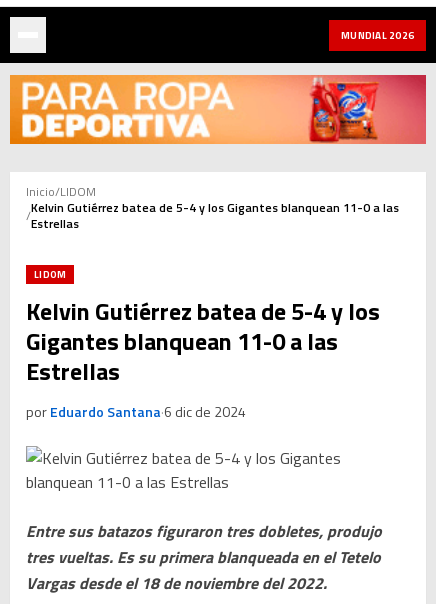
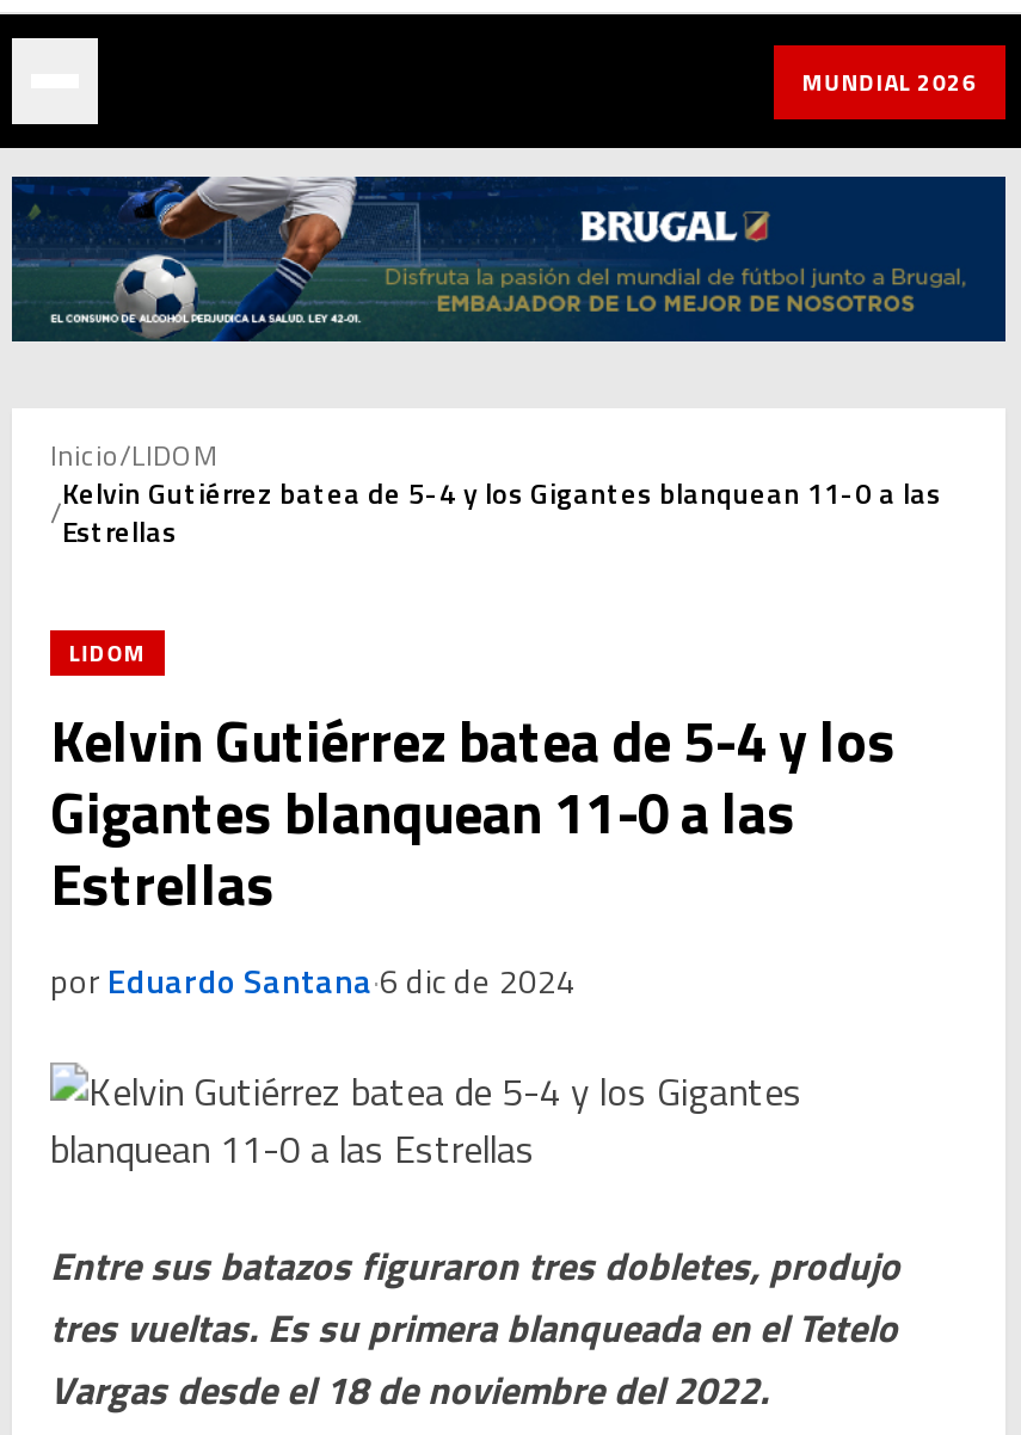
- [image]
+ [image]
